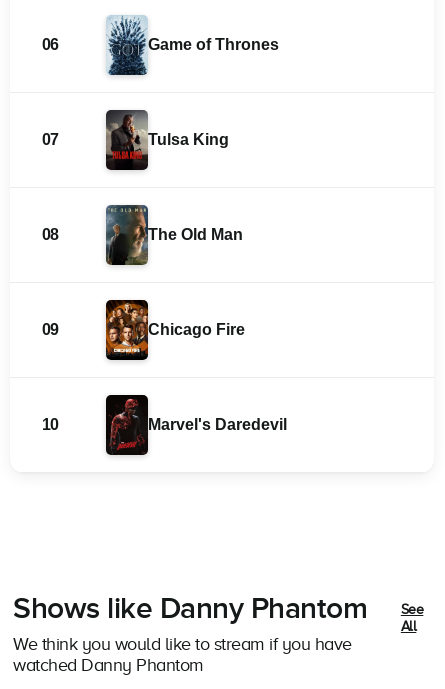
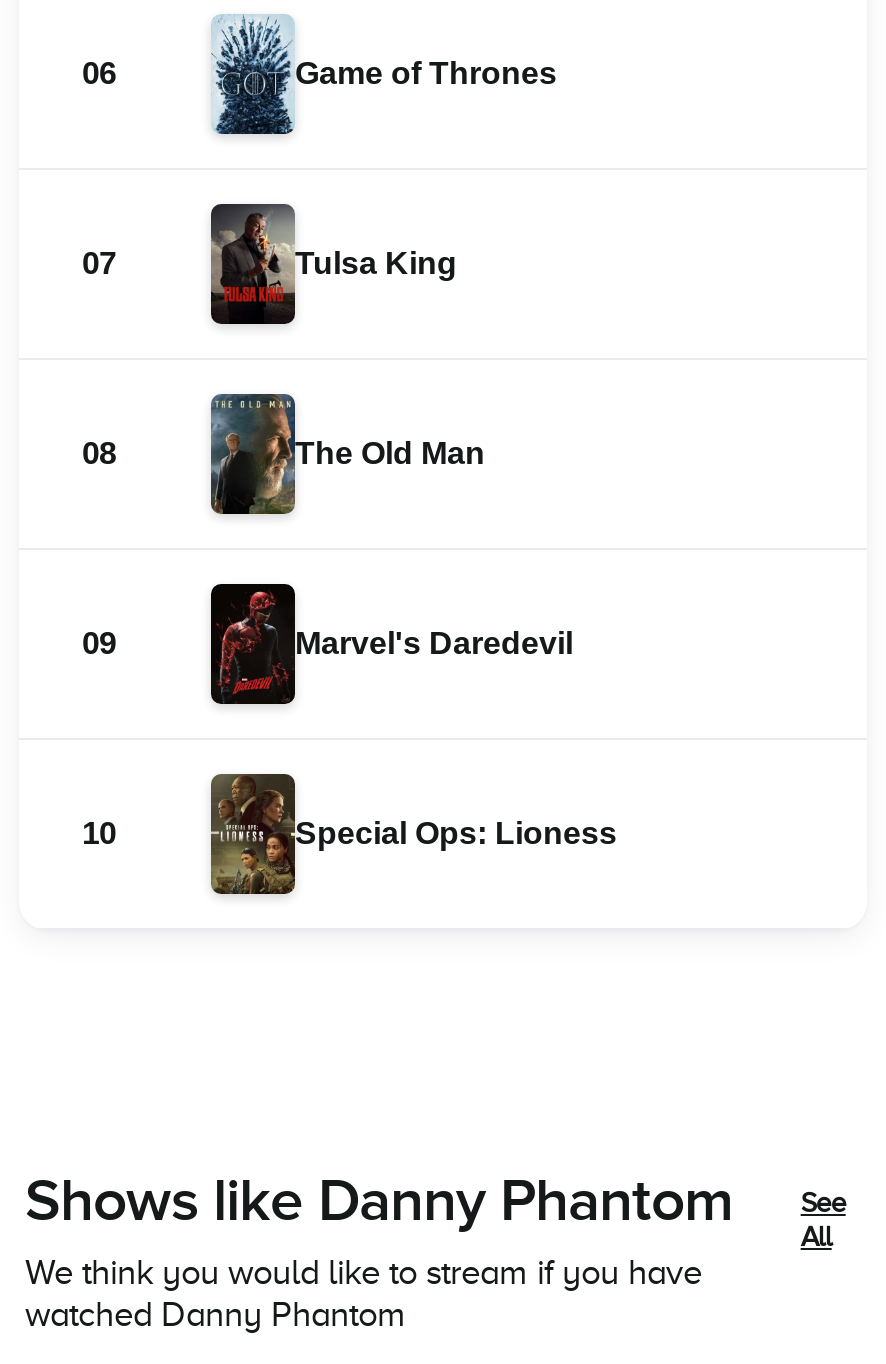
- [image]
+ [image]

- Chicago Fire

- [image]
+ [image]

moved up: Marvel's Daredevil

+ Special Ops: Lioness
